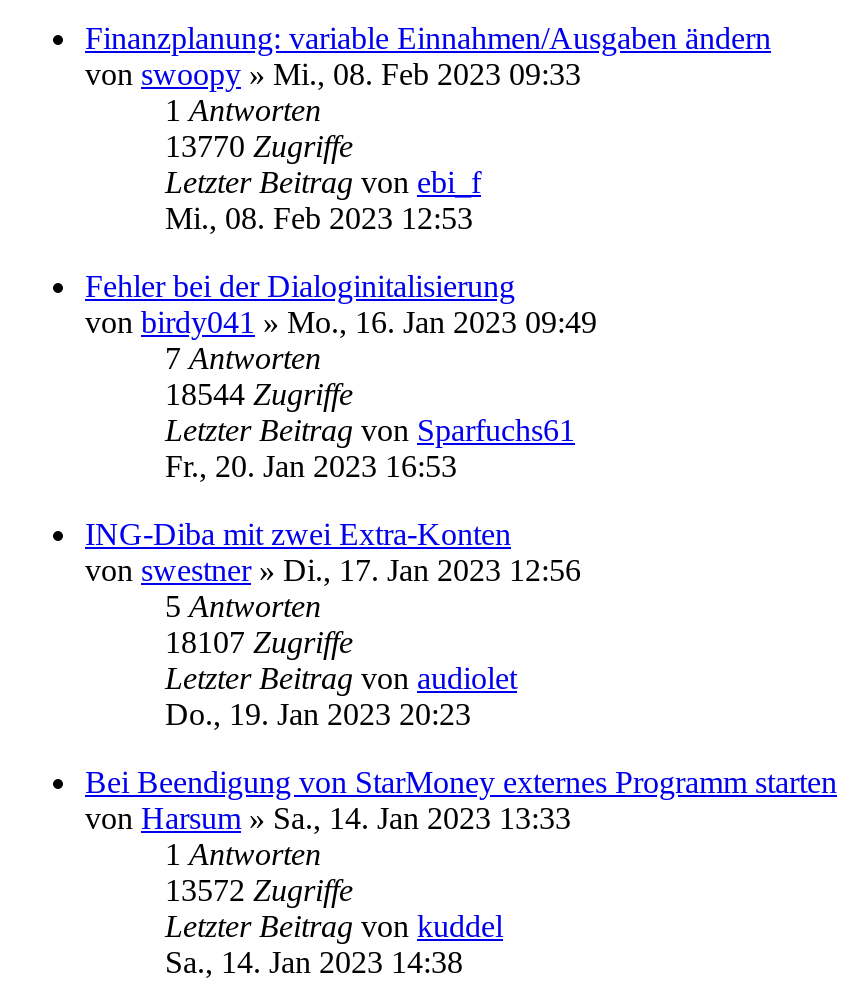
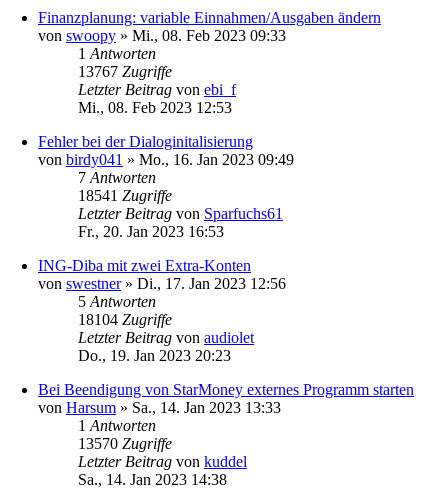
- 13770 Zugriffe
+ 13767 Zugriffe

- 18544 Zugriffe
+ 18541 Zugriffe

- 18107 Zugriffe
+ 18104 Zugriffe

- 13572 Zugriffe
+ 13570 Zugriffe
